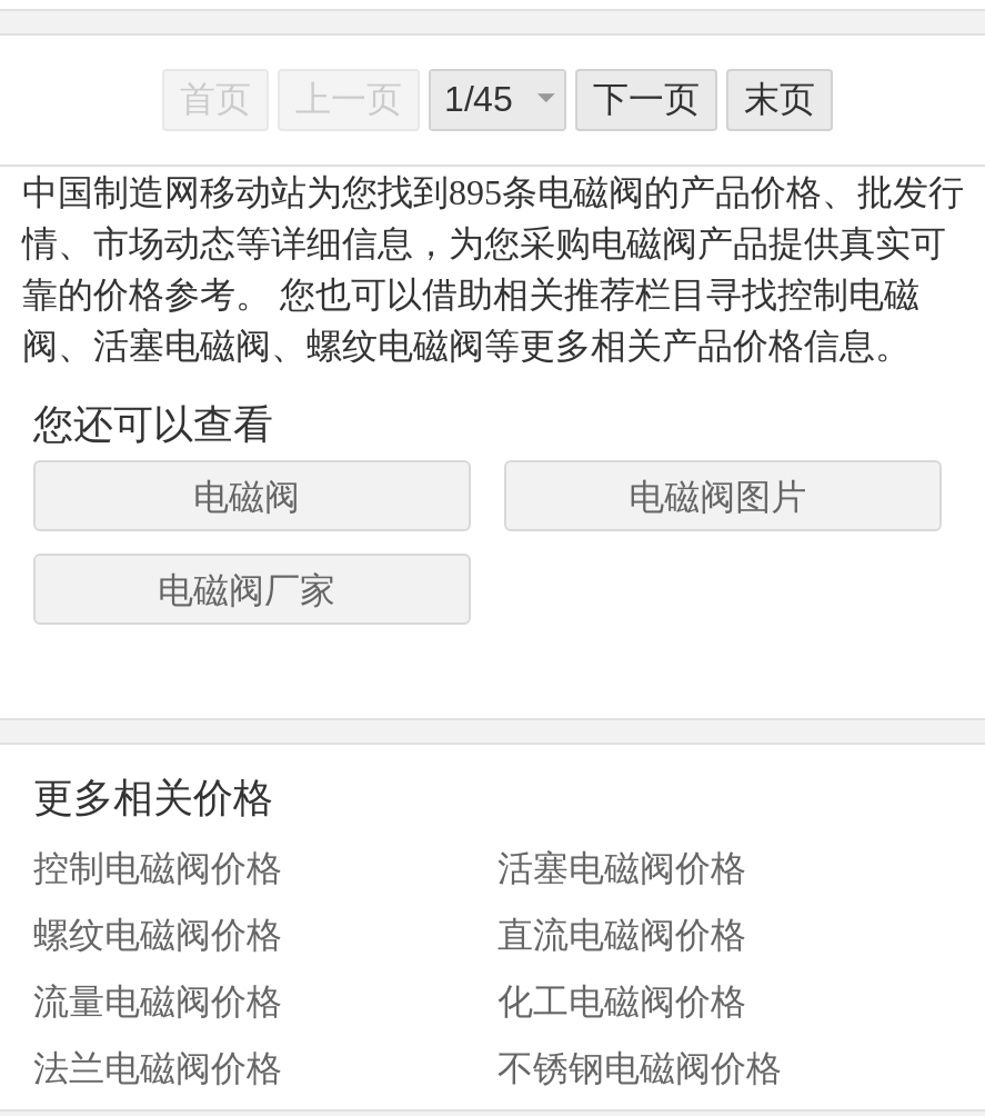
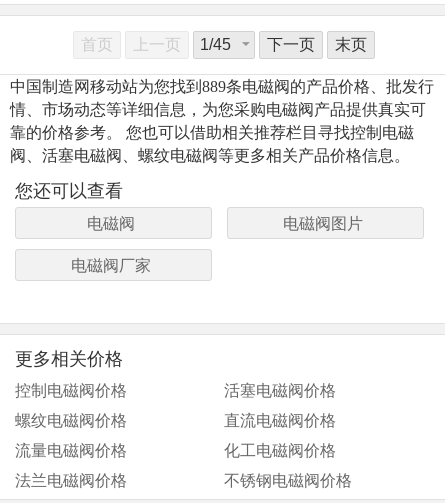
- 中国制造网移动站为您找到895条电磁阀的产品价格、批发行
+ 中国制造网移动站为您找到889条电磁阀的产品价格、批发行
